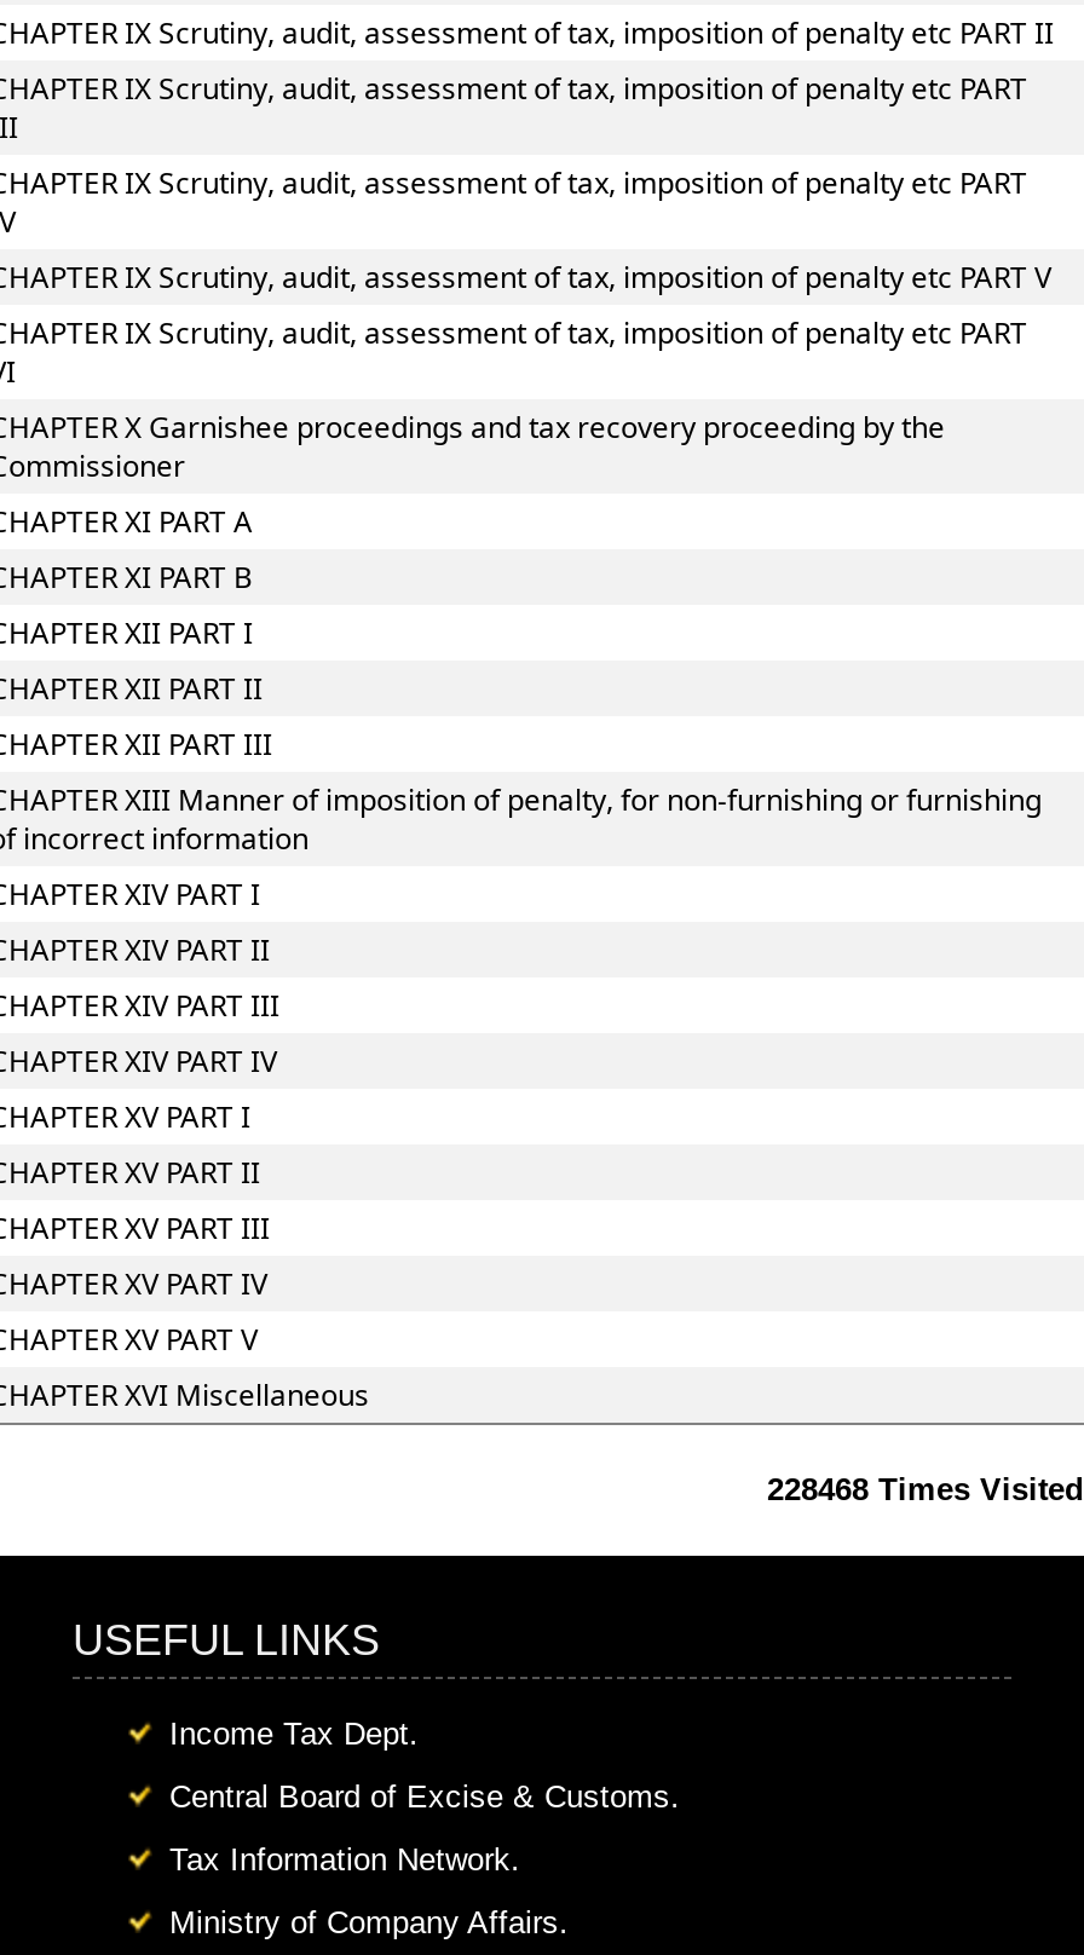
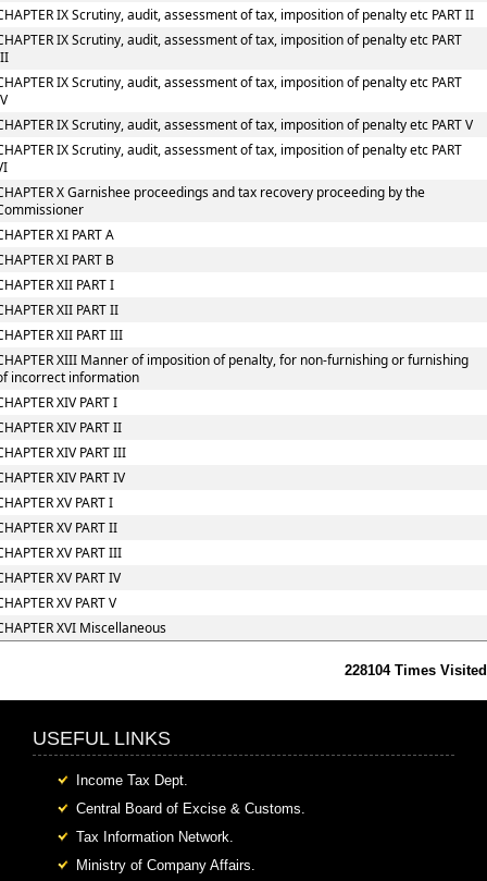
- 228468 Times Visited
+ 228104 Times Visited
